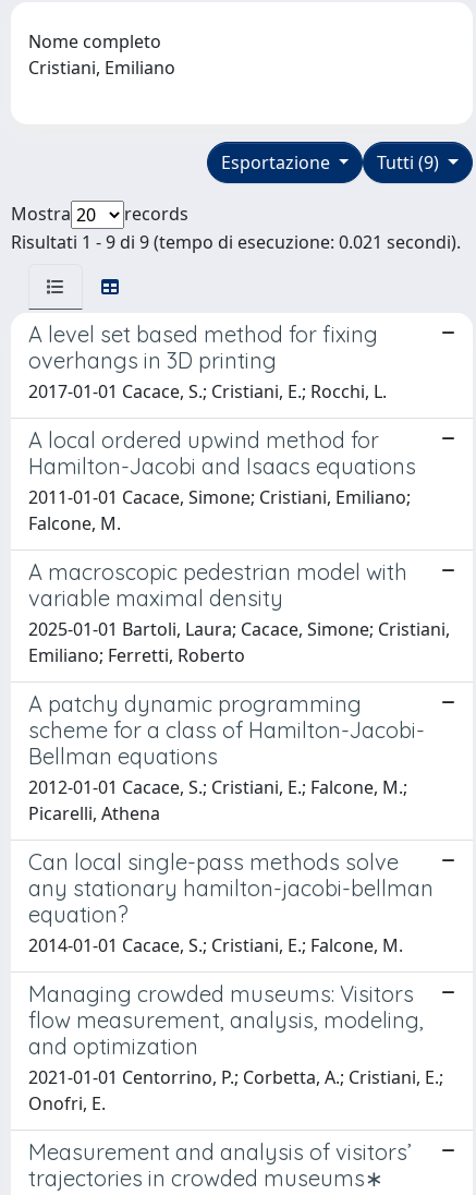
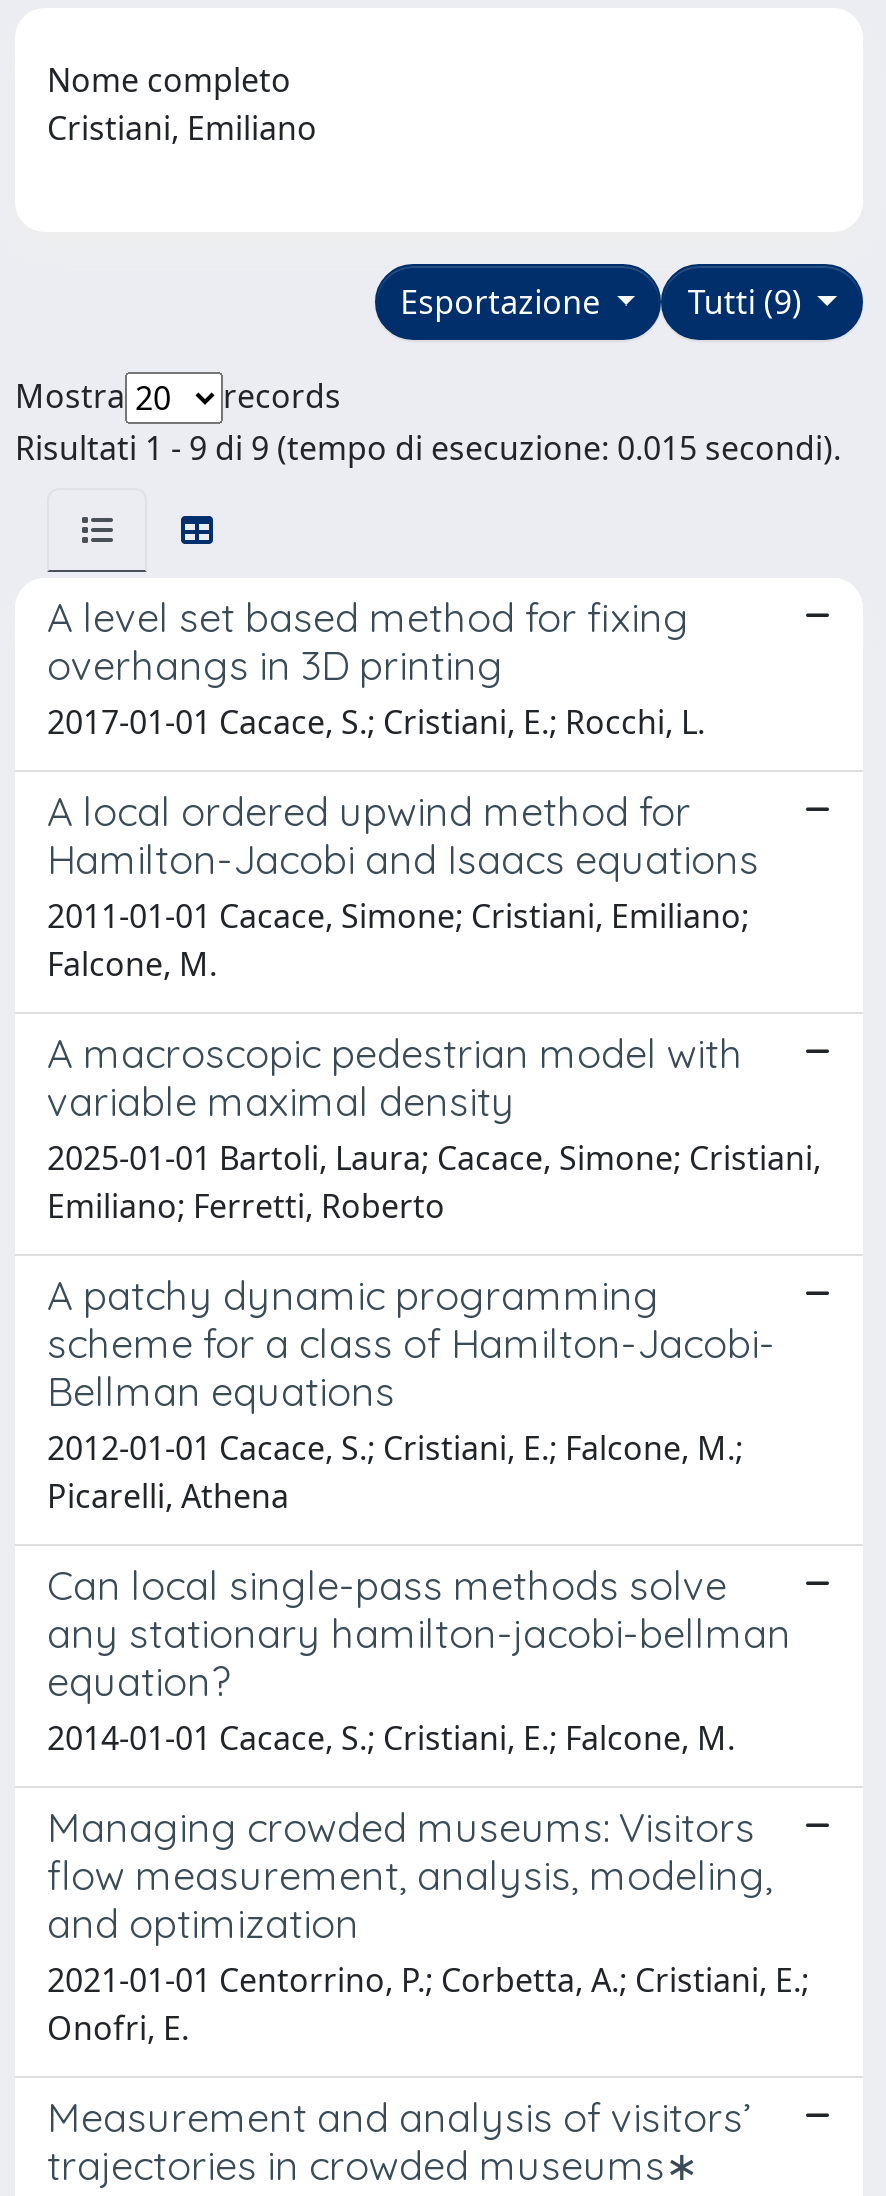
- Risultati 1 - 9 di 9 (tempo di esecuzione: 0.021 secondi).
+ Risultati 1 - 9 di 9 (tempo di esecuzione: 0.015 secondi).
